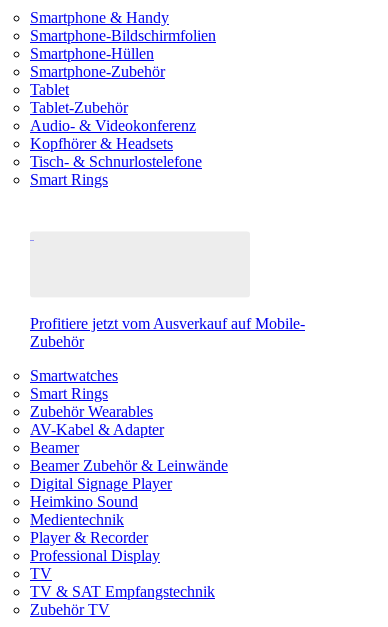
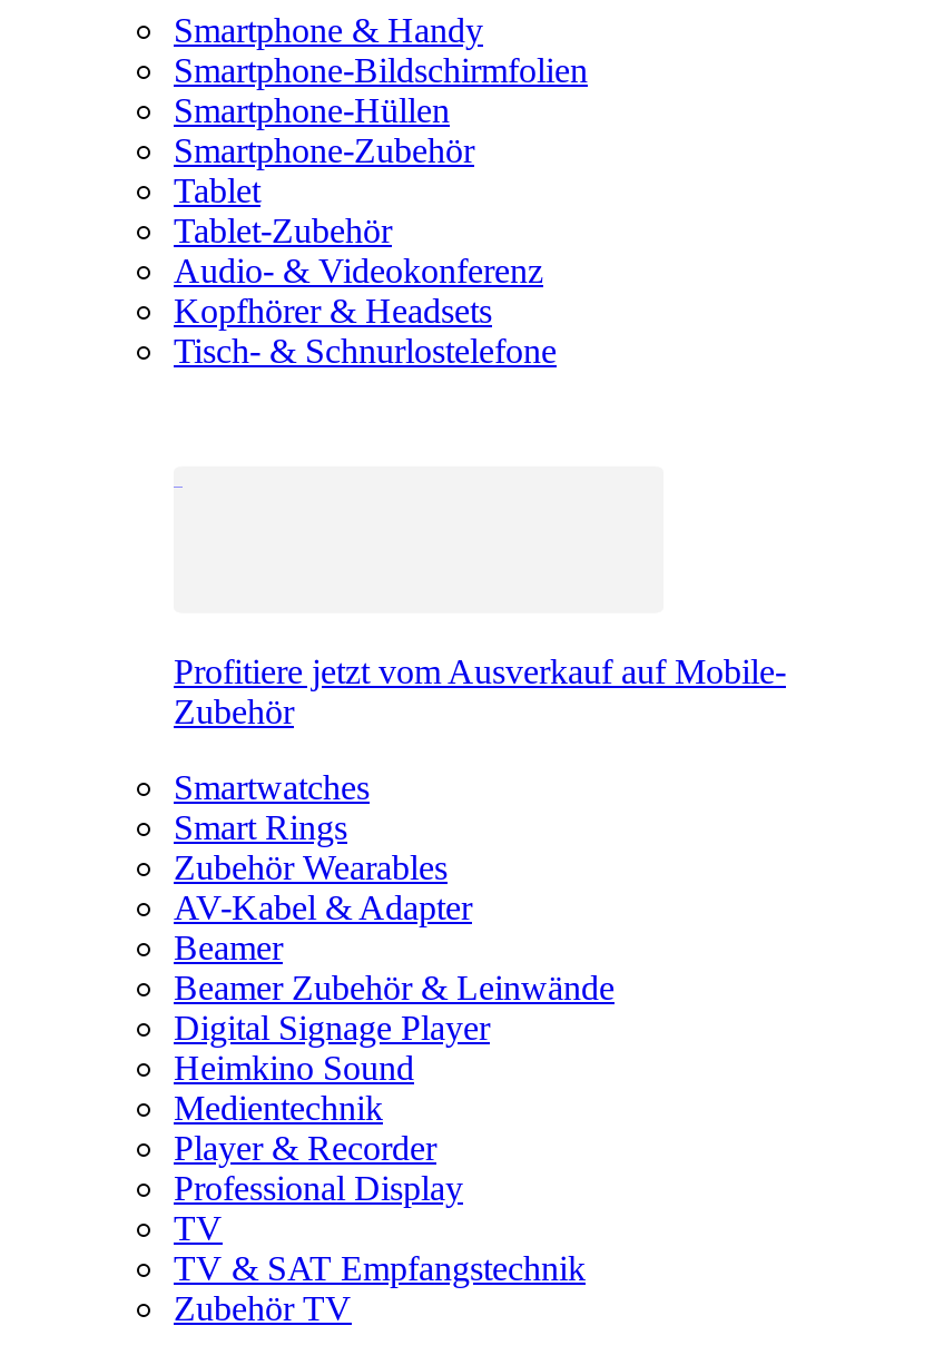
- Smart Rings
